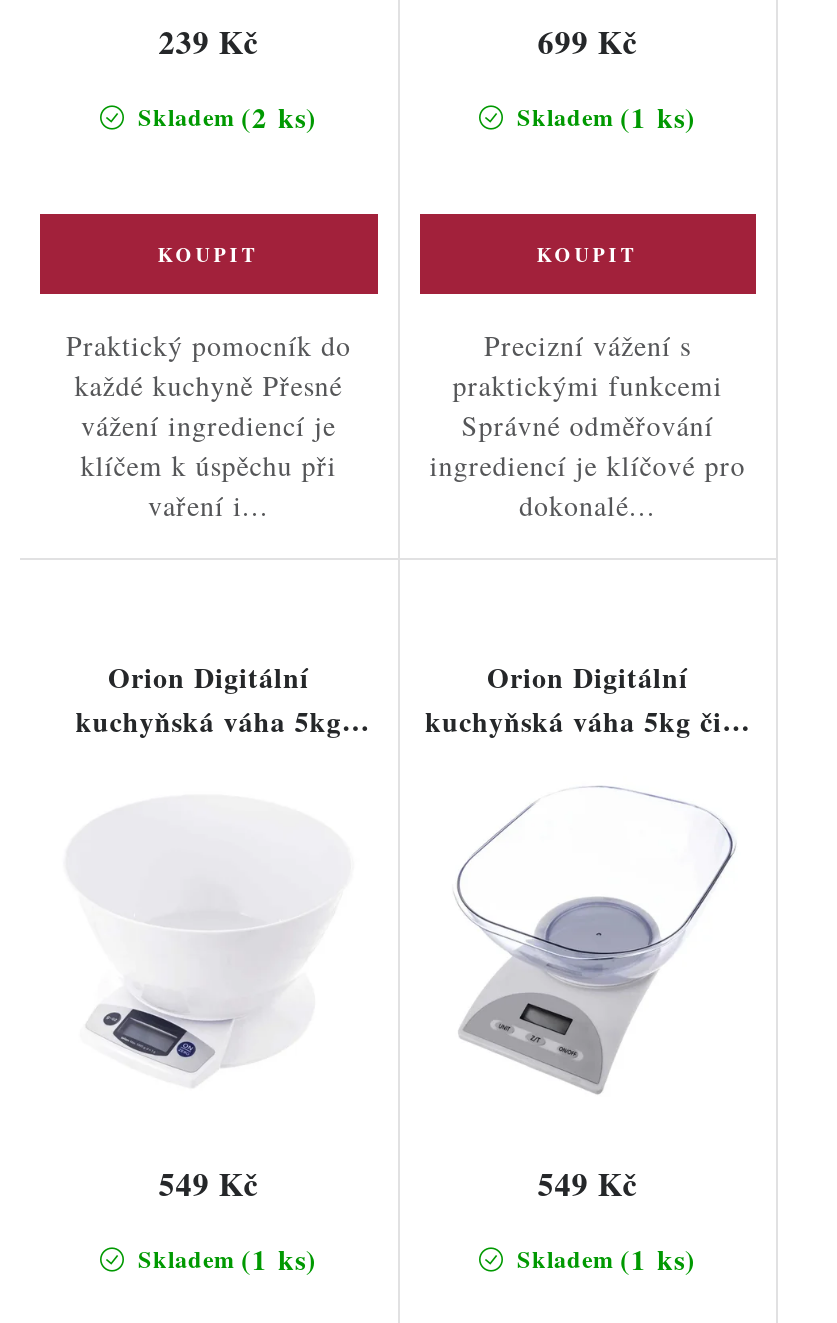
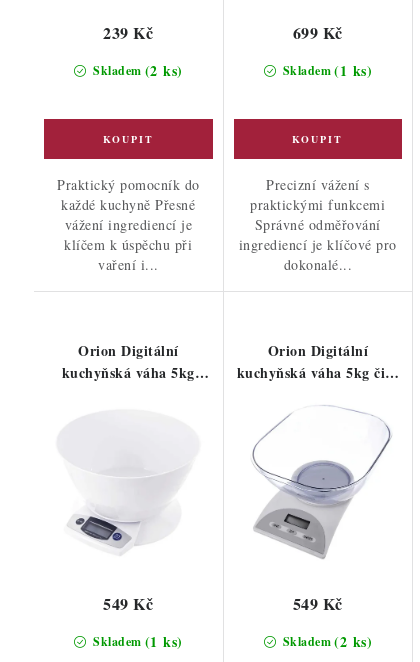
- Skladem (1 ks)
+ Skladem (2 ks)
